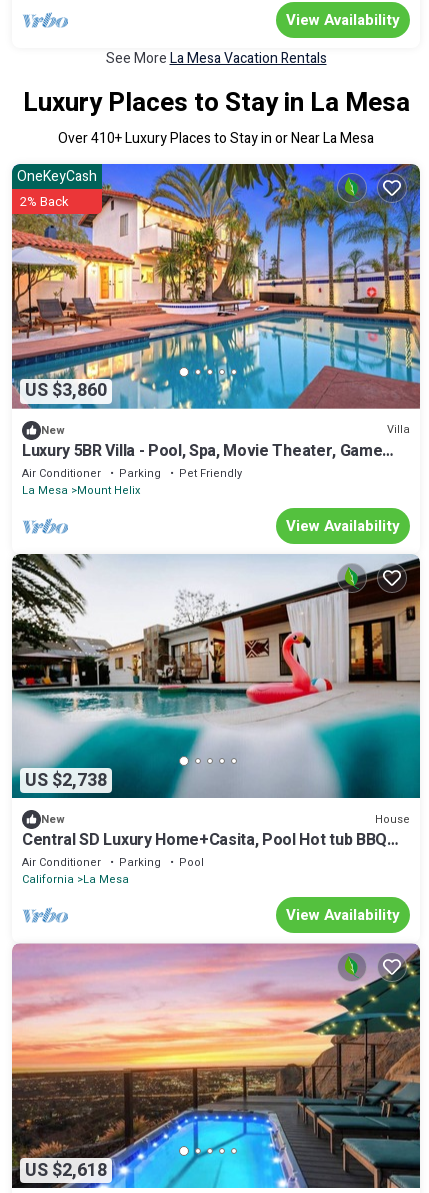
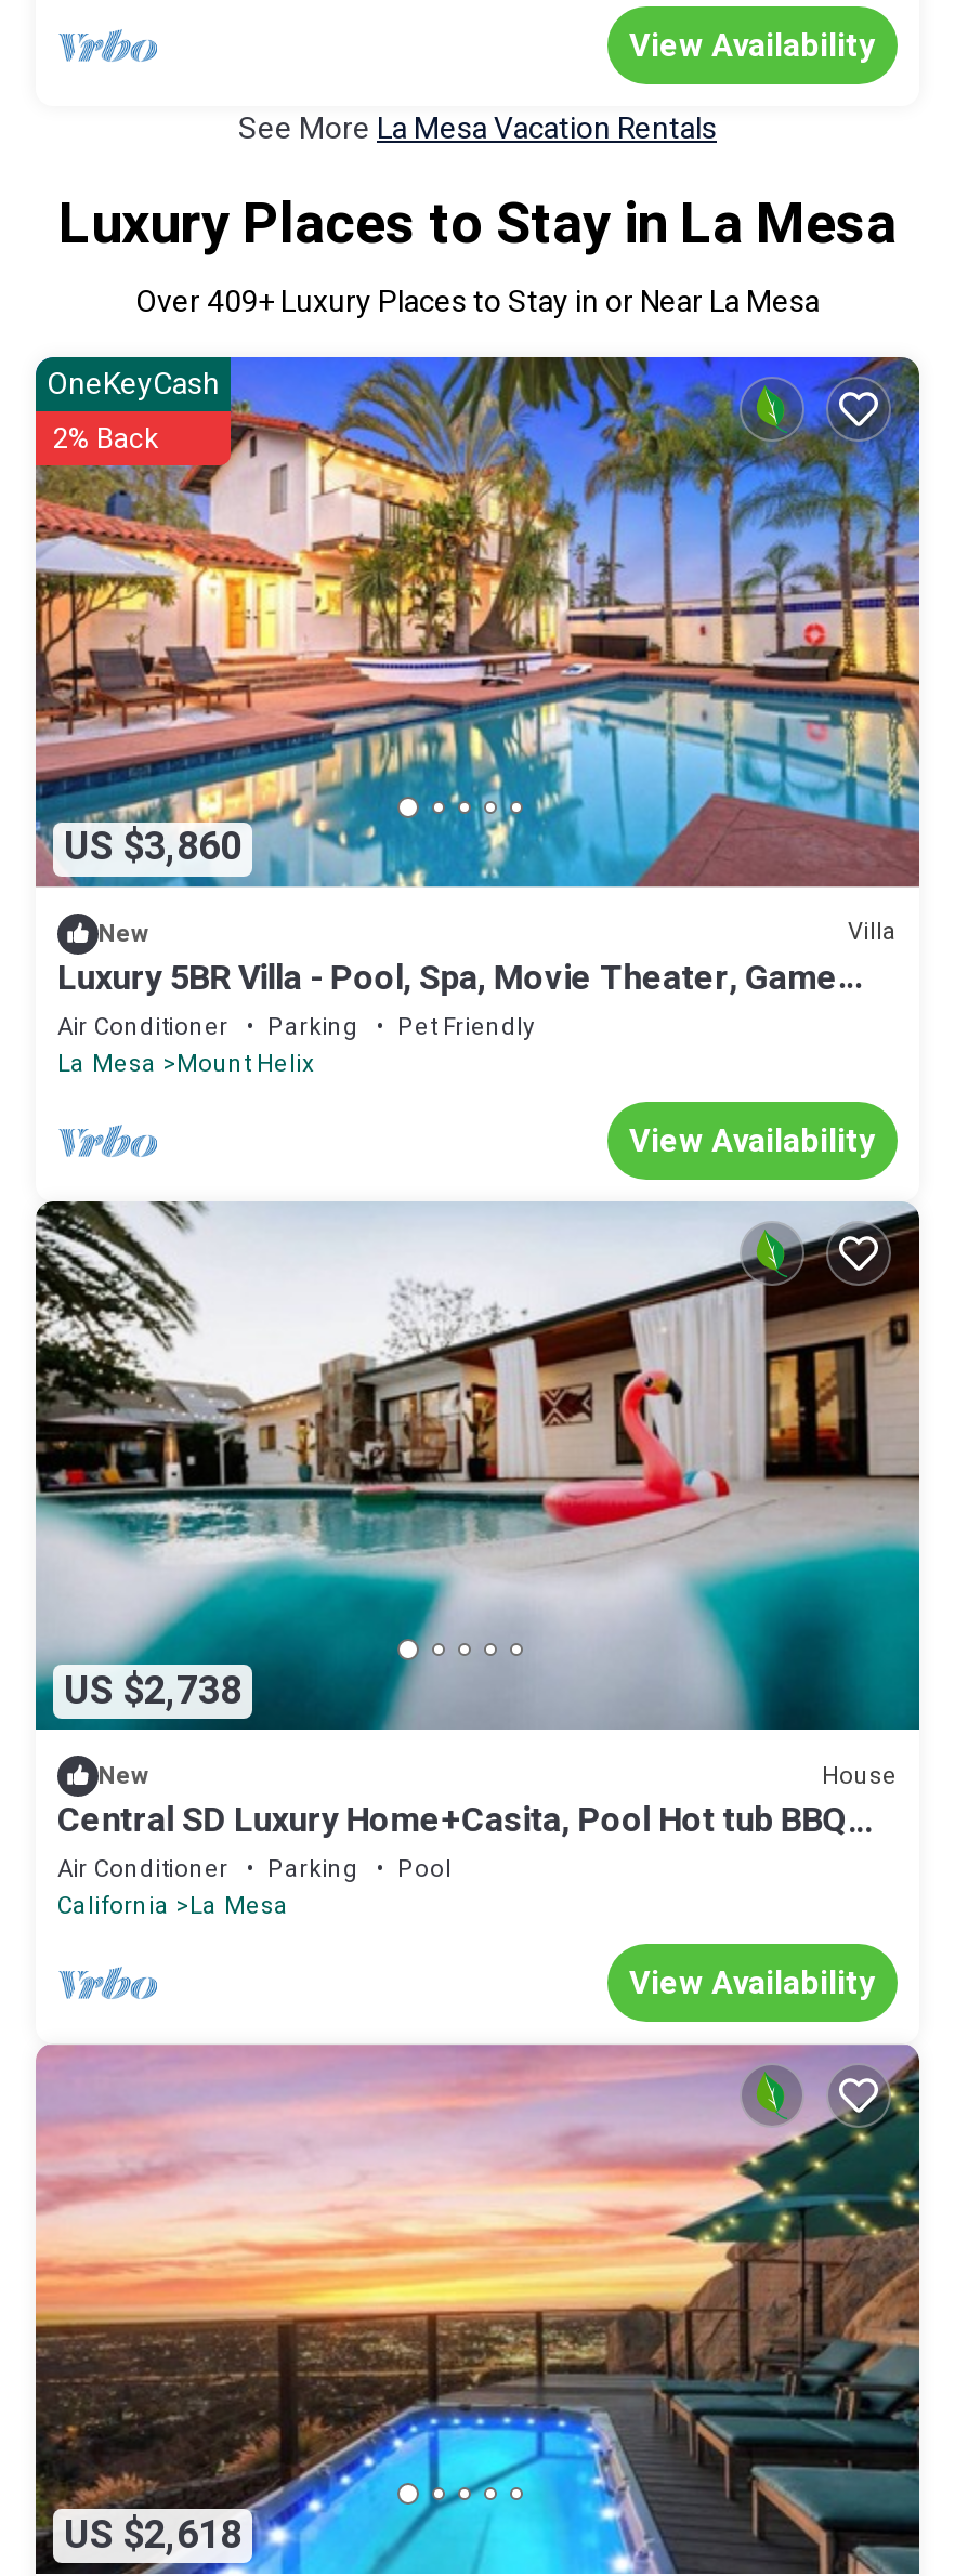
- Over 410+ Luxury Places to Stay in or Near La Mesa
+ Over 409+ Luxury Places to Stay in or Near La Mesa
